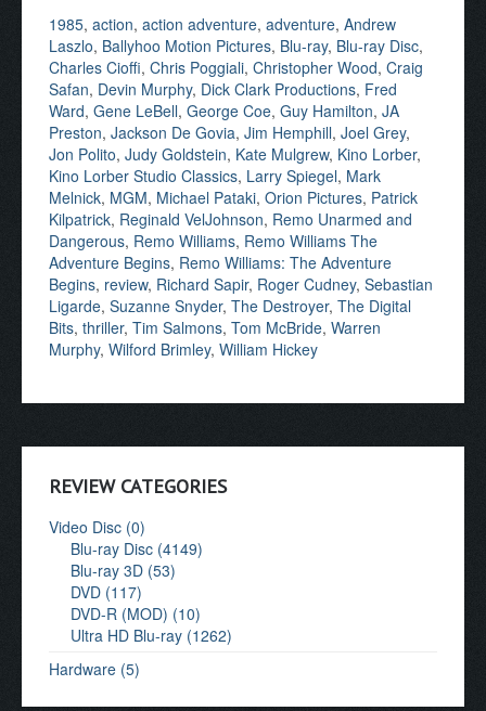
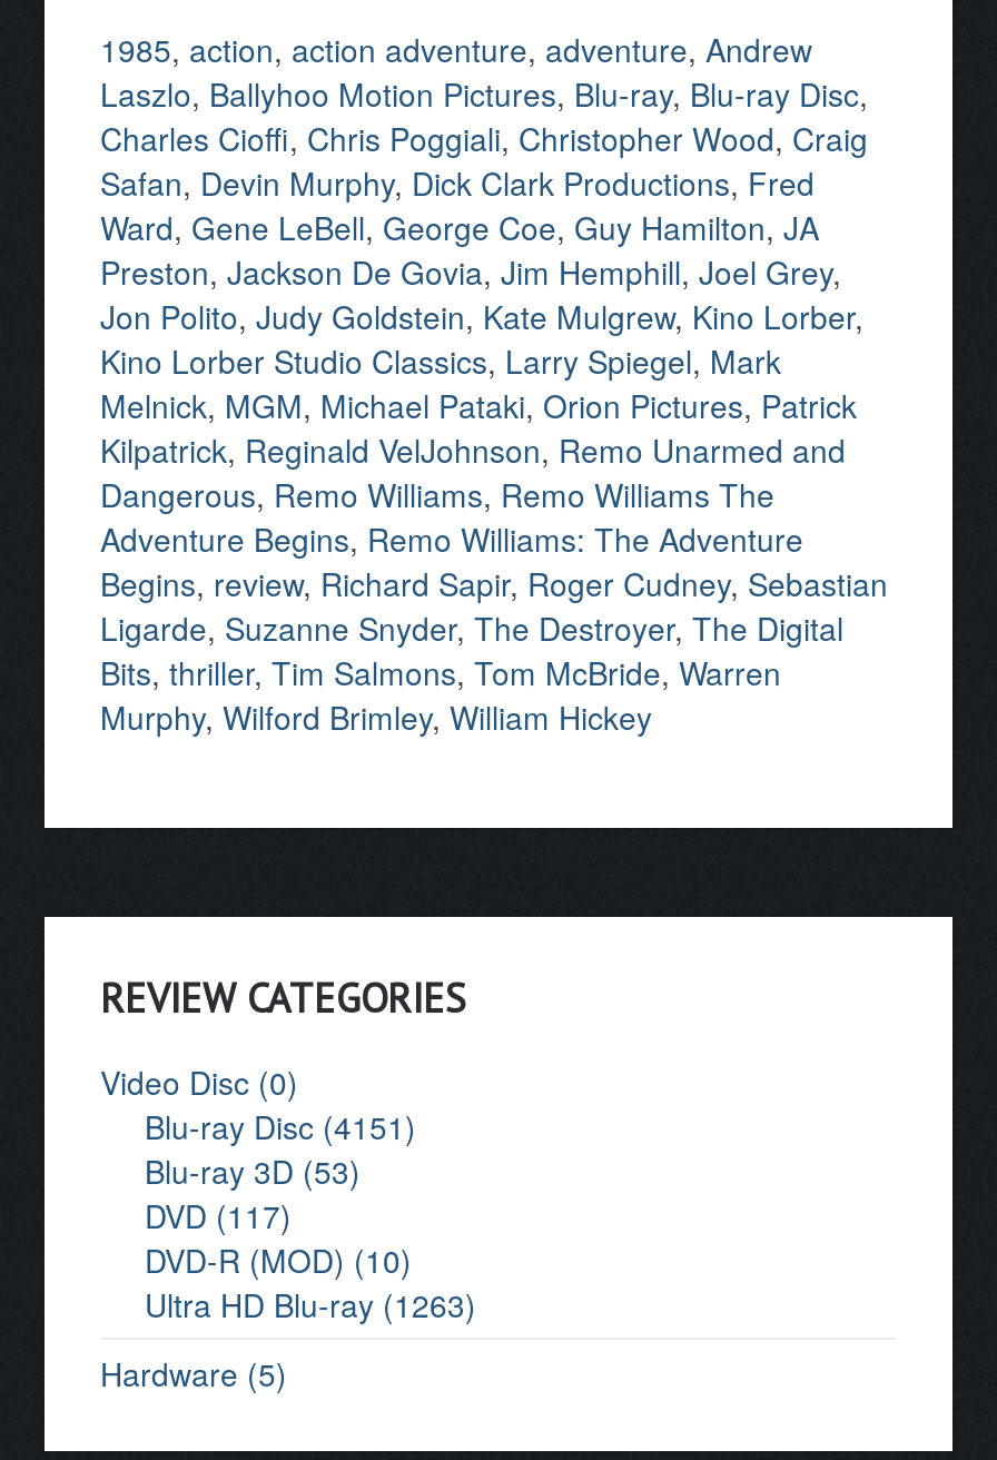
- Blu-ray Disc (4149)
+ Blu-ray Disc (4151)

- Ultra HD Blu-ray (1262)
+ Ultra HD Blu-ray (1263)
